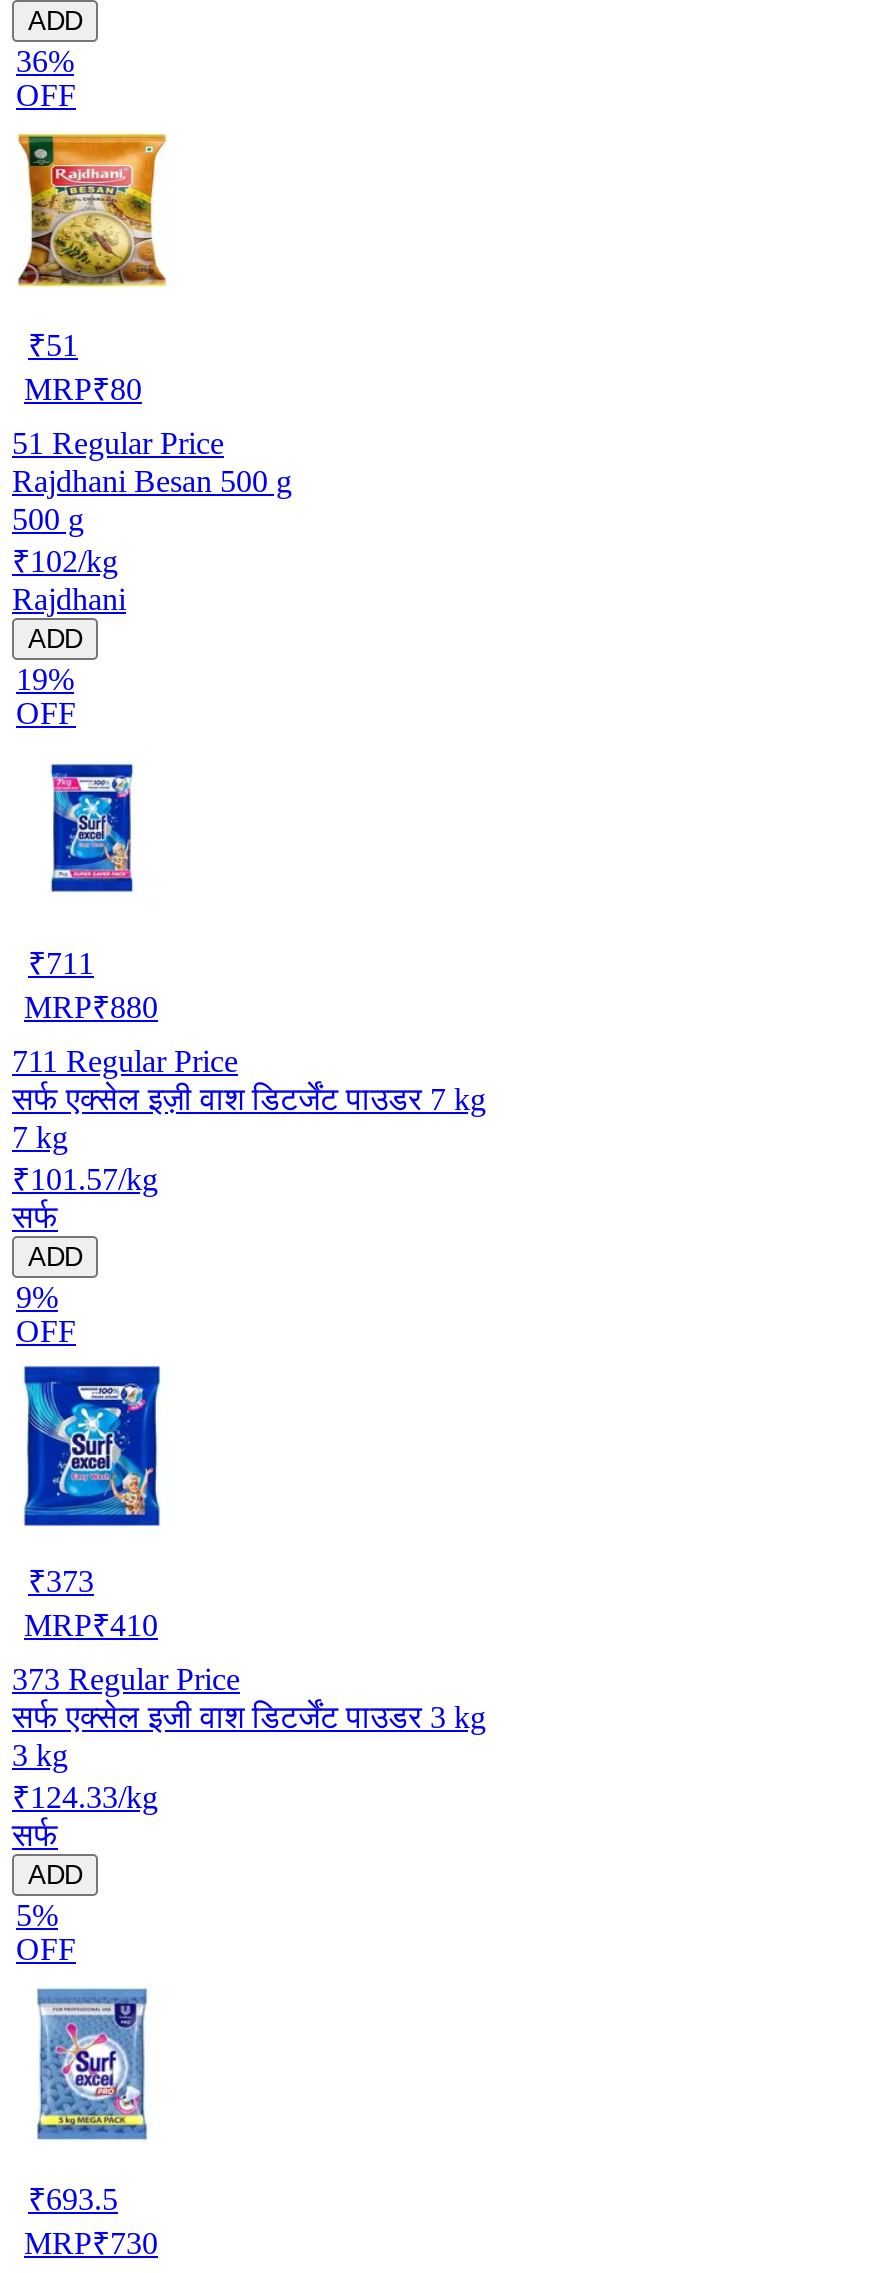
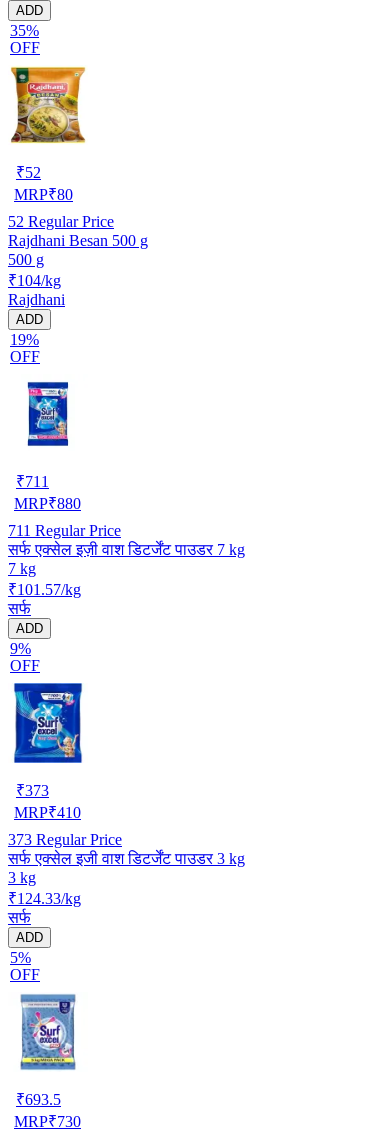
- 36%
+ 35%

- ₹51
+ ₹52

- 51 Regular Price
+ 52 Regular Price

- ₹102/kg
+ ₹104/kg
